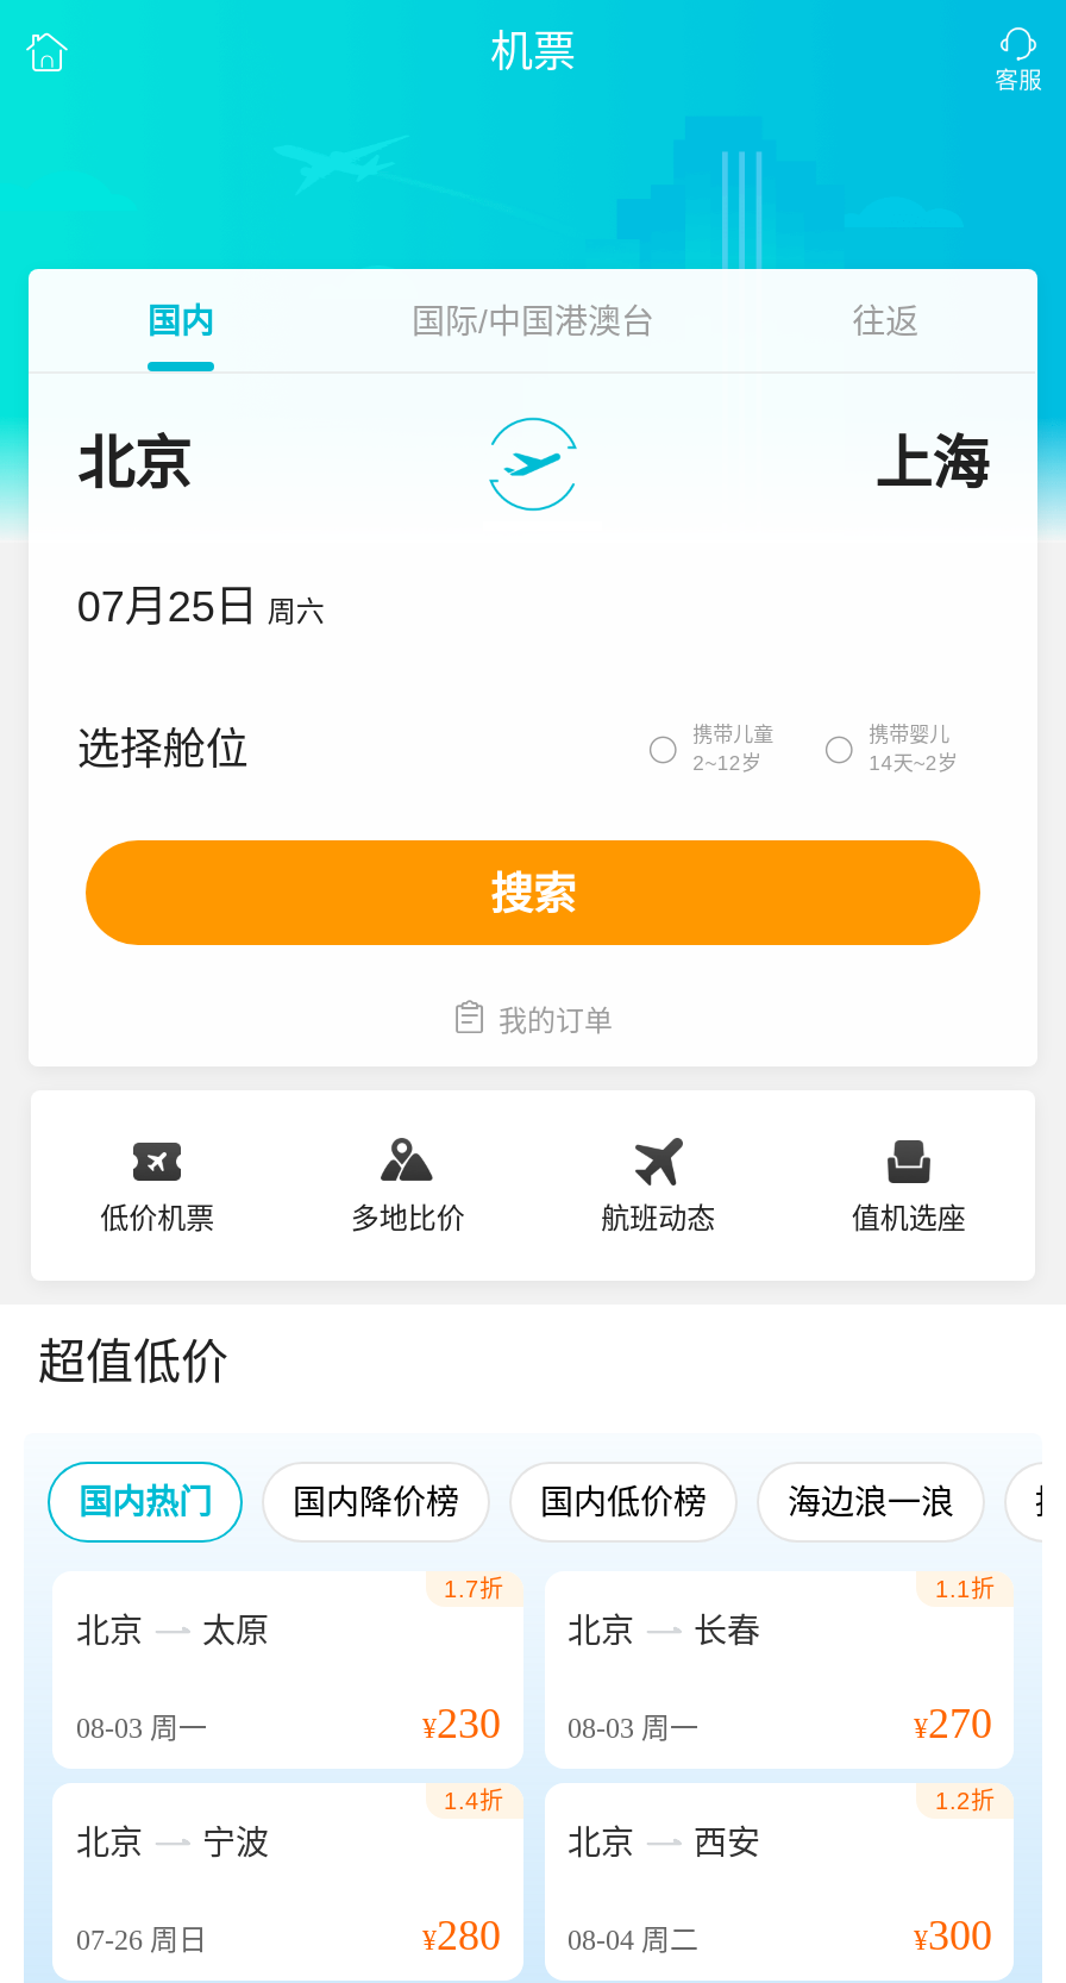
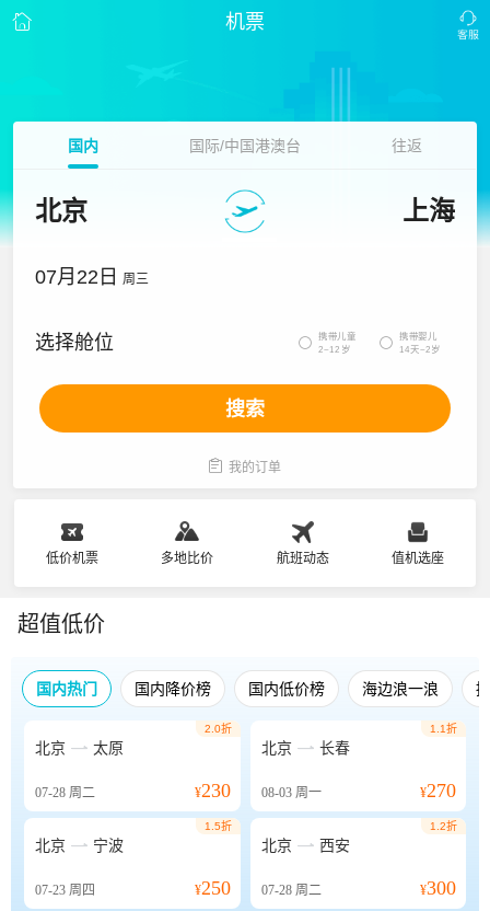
- 07月25日 周六
+ 07月22日 周三

- 1.7折
+ 2.0折

- 08-03周一
+ 07-28周二

- 1.4折
+ 1.5折

- 07-26周日
+ 07-23周四

- ¥280
+ ¥250

- 08-04周二
+ 07-28周二
